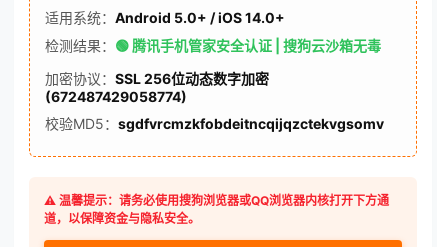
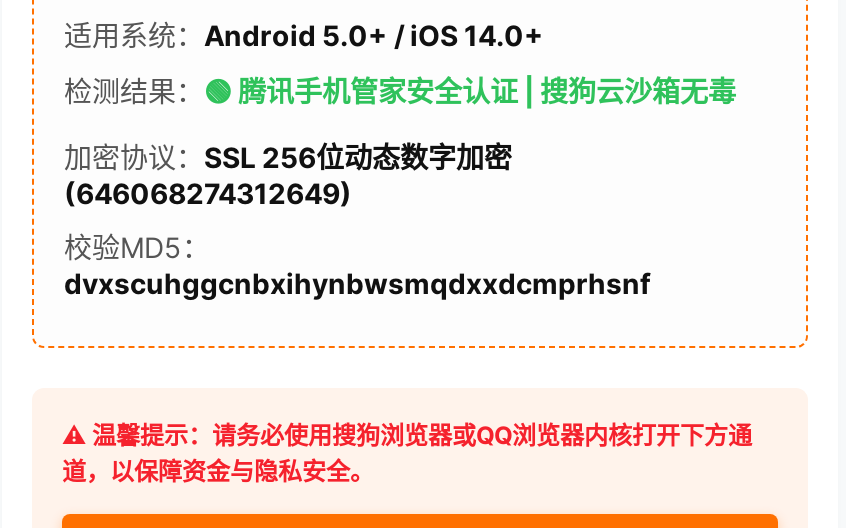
- (672487429058774)
+ (646068274312649)

- 校验MD5：sgdfvrcmzkfobdeitncqijqzctekvgsomv
+ 校验MD5：
+ dvxscuhggcnbxihynbwsmqdxxdcmprhsnf
